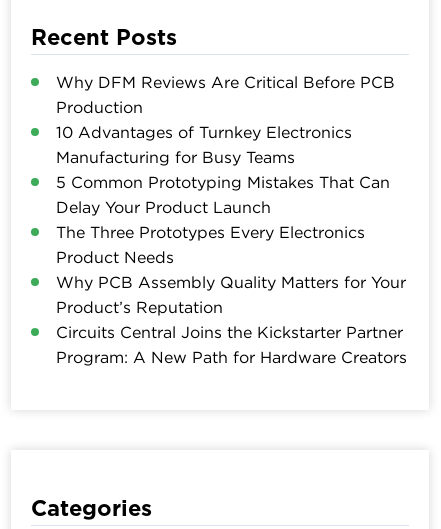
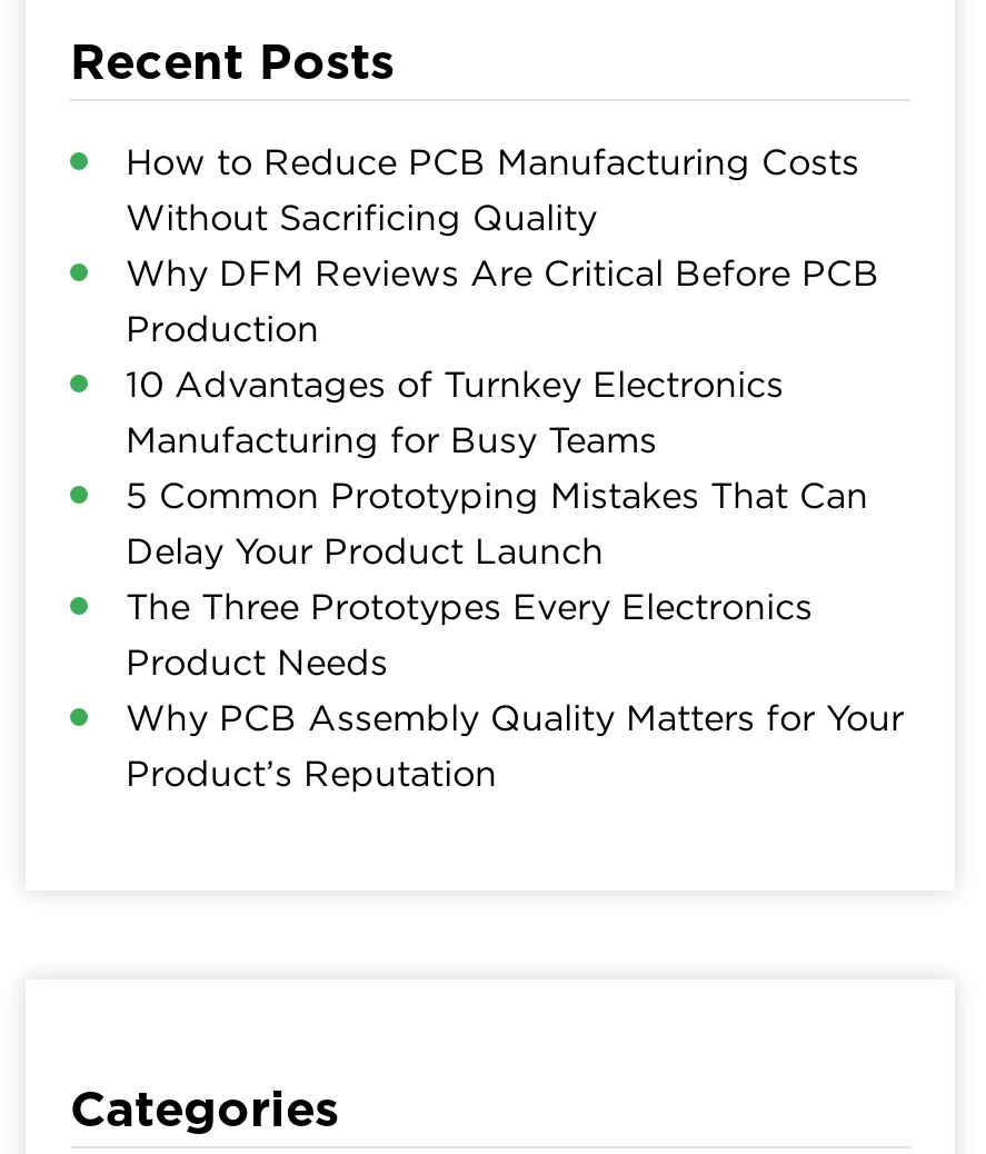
+ How to Reduce PCB Manufacturing Costs
+ Without Sacrificing Quality

moved down: Why DFM Reviews Are Critical Before PCB | Production | 10 Advantages of Turnkey Electronics | ... | Why PCB Assembly Quality Matters for Your | Product’s Reputation

- Circuits Central Joins the Kickstarter Partner
- Program: A New Path for Hardware Creators
